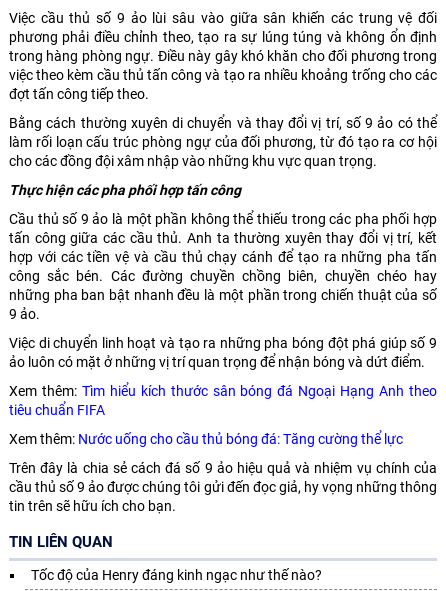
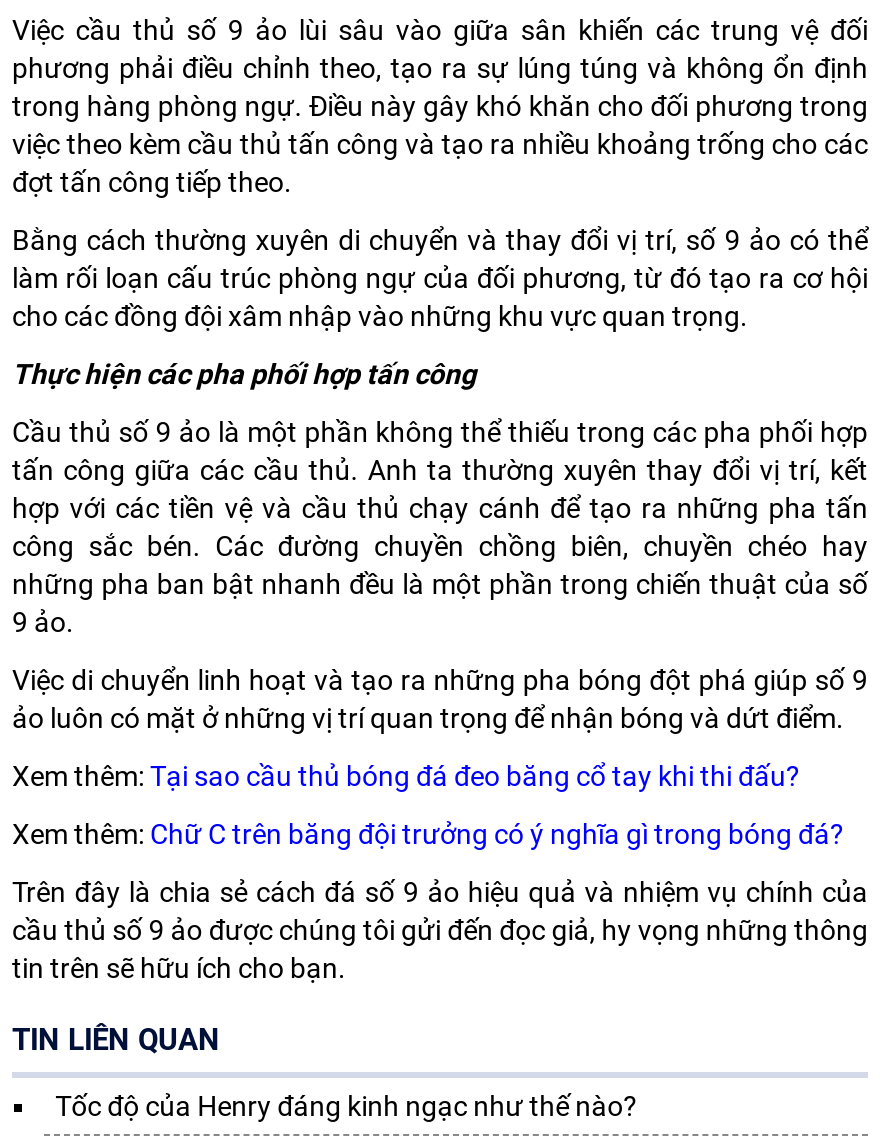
- Xem thêm: Tìm hiểu kích thước sân bóng đá Ngoại Hạng Anh theo
- tiêu chuẩn FIFA
+ Xem thêm: Tại sao cầu thủ bóng đá đeo băng cổ tay khi thi đấu?

- Xem thêm: Nước uống cho cầu thủ bóng đá: Tăng cường thể lực
+ Xem thêm: Chữ C trên băng đội trưởng có ý nghĩa gì trong bóng đá?
